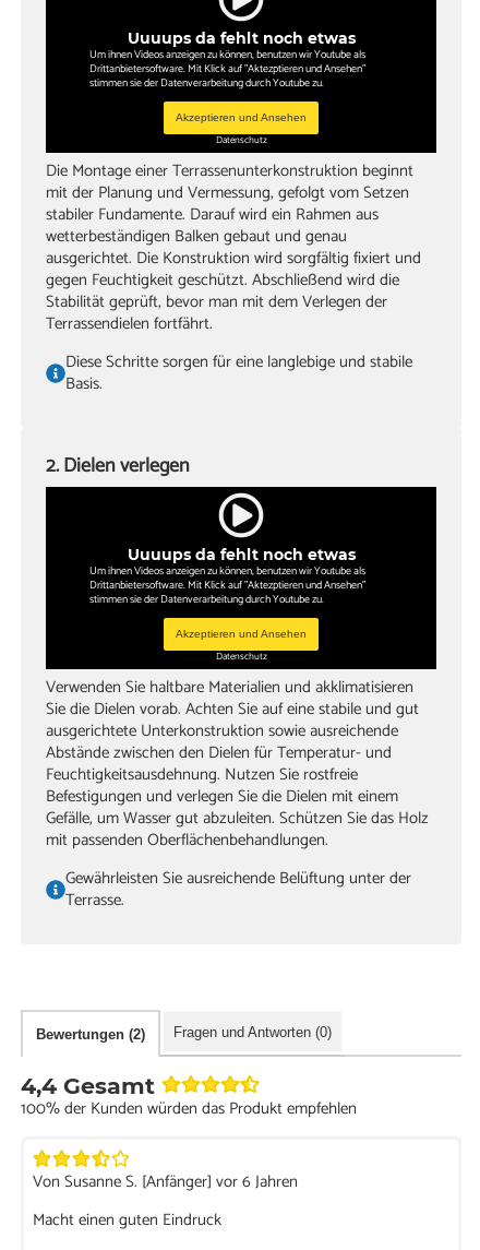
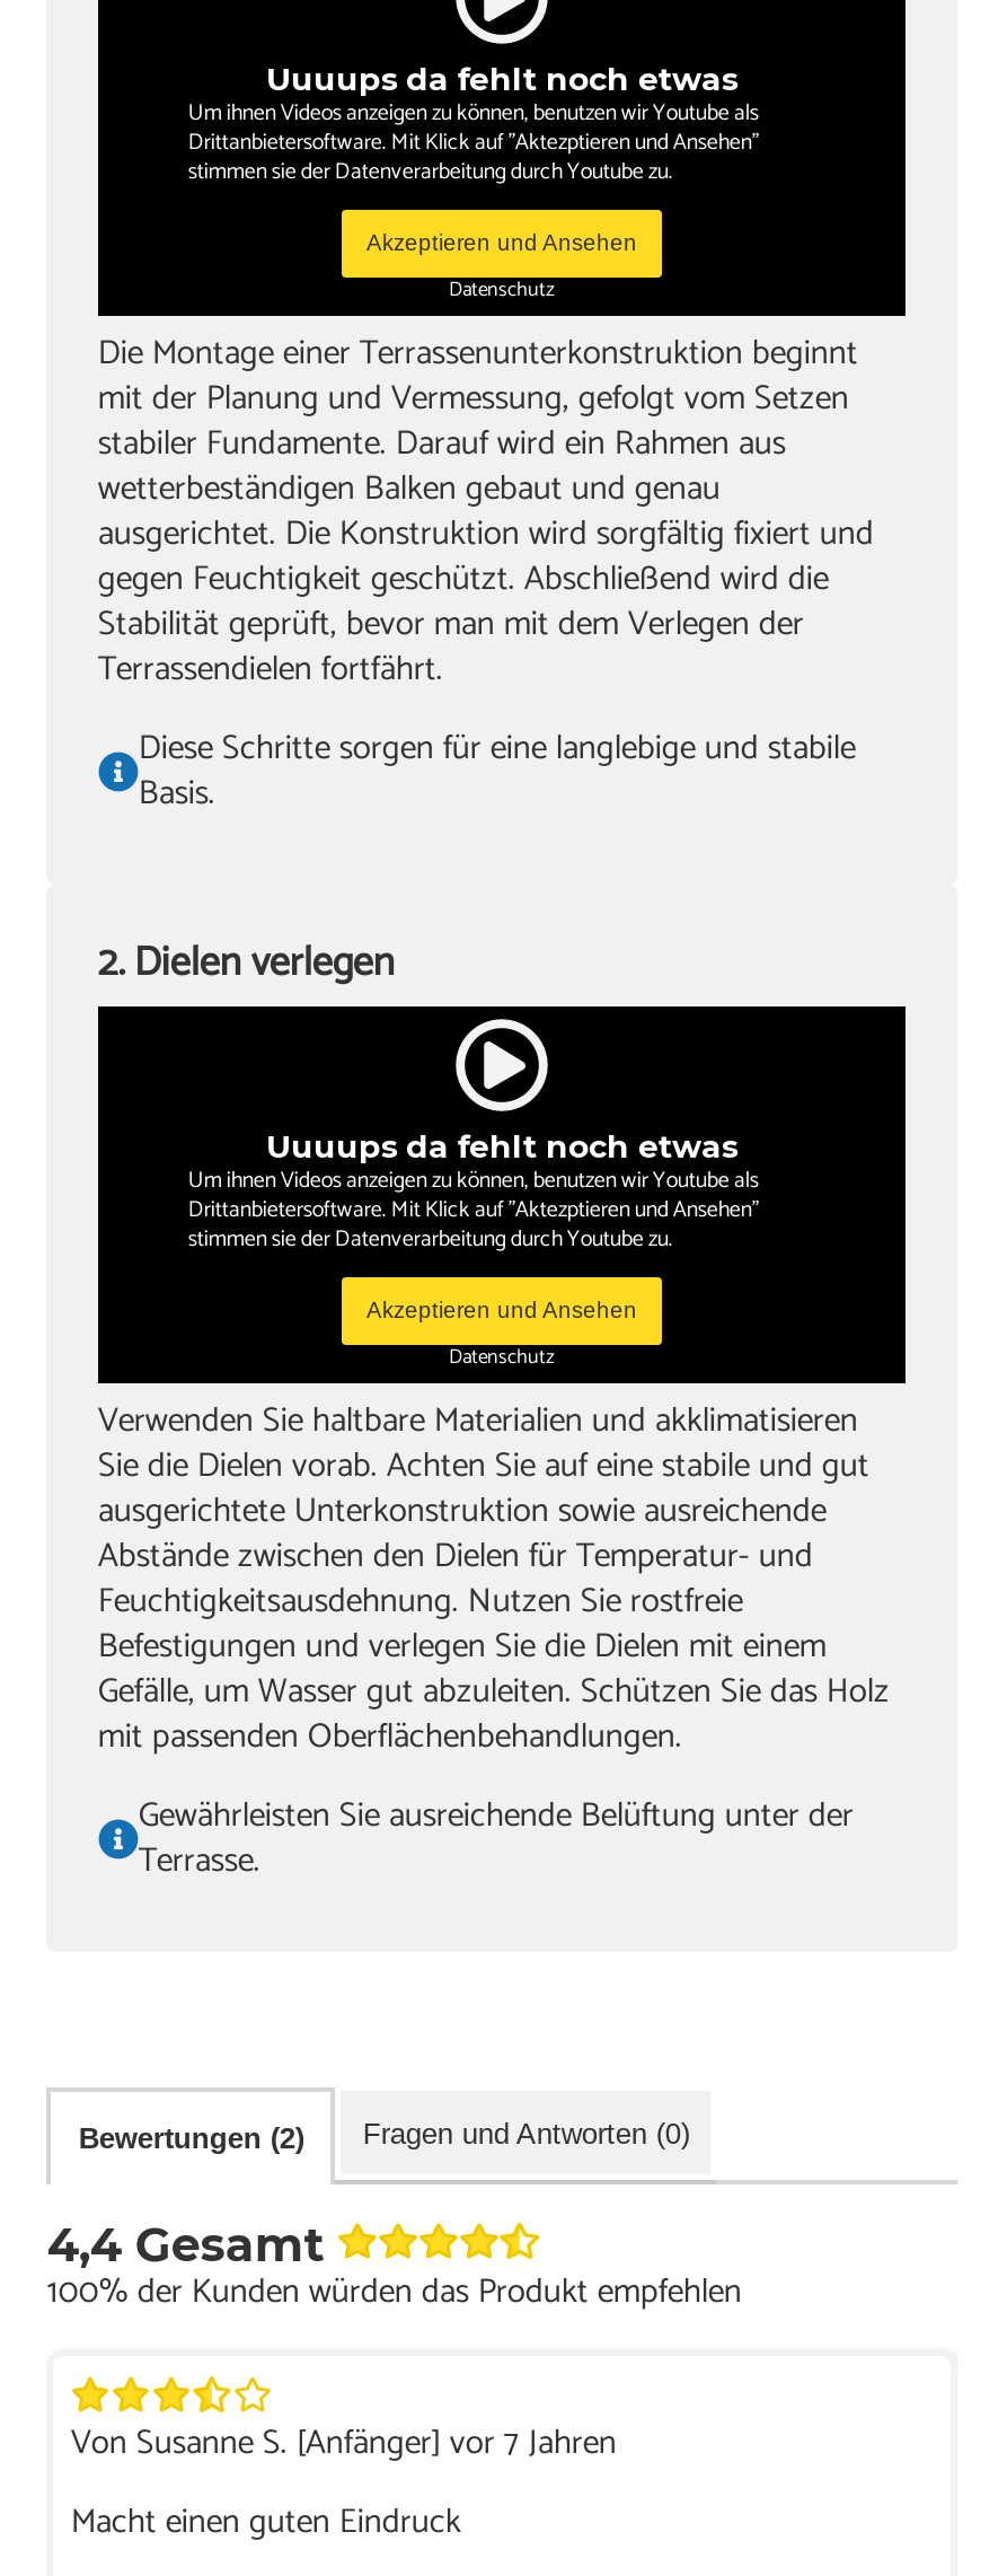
- Von Susanne S. [Anfänger] vor 6 Jahren
+ Von Susanne S. [Anfänger] vor 7 Jahren
